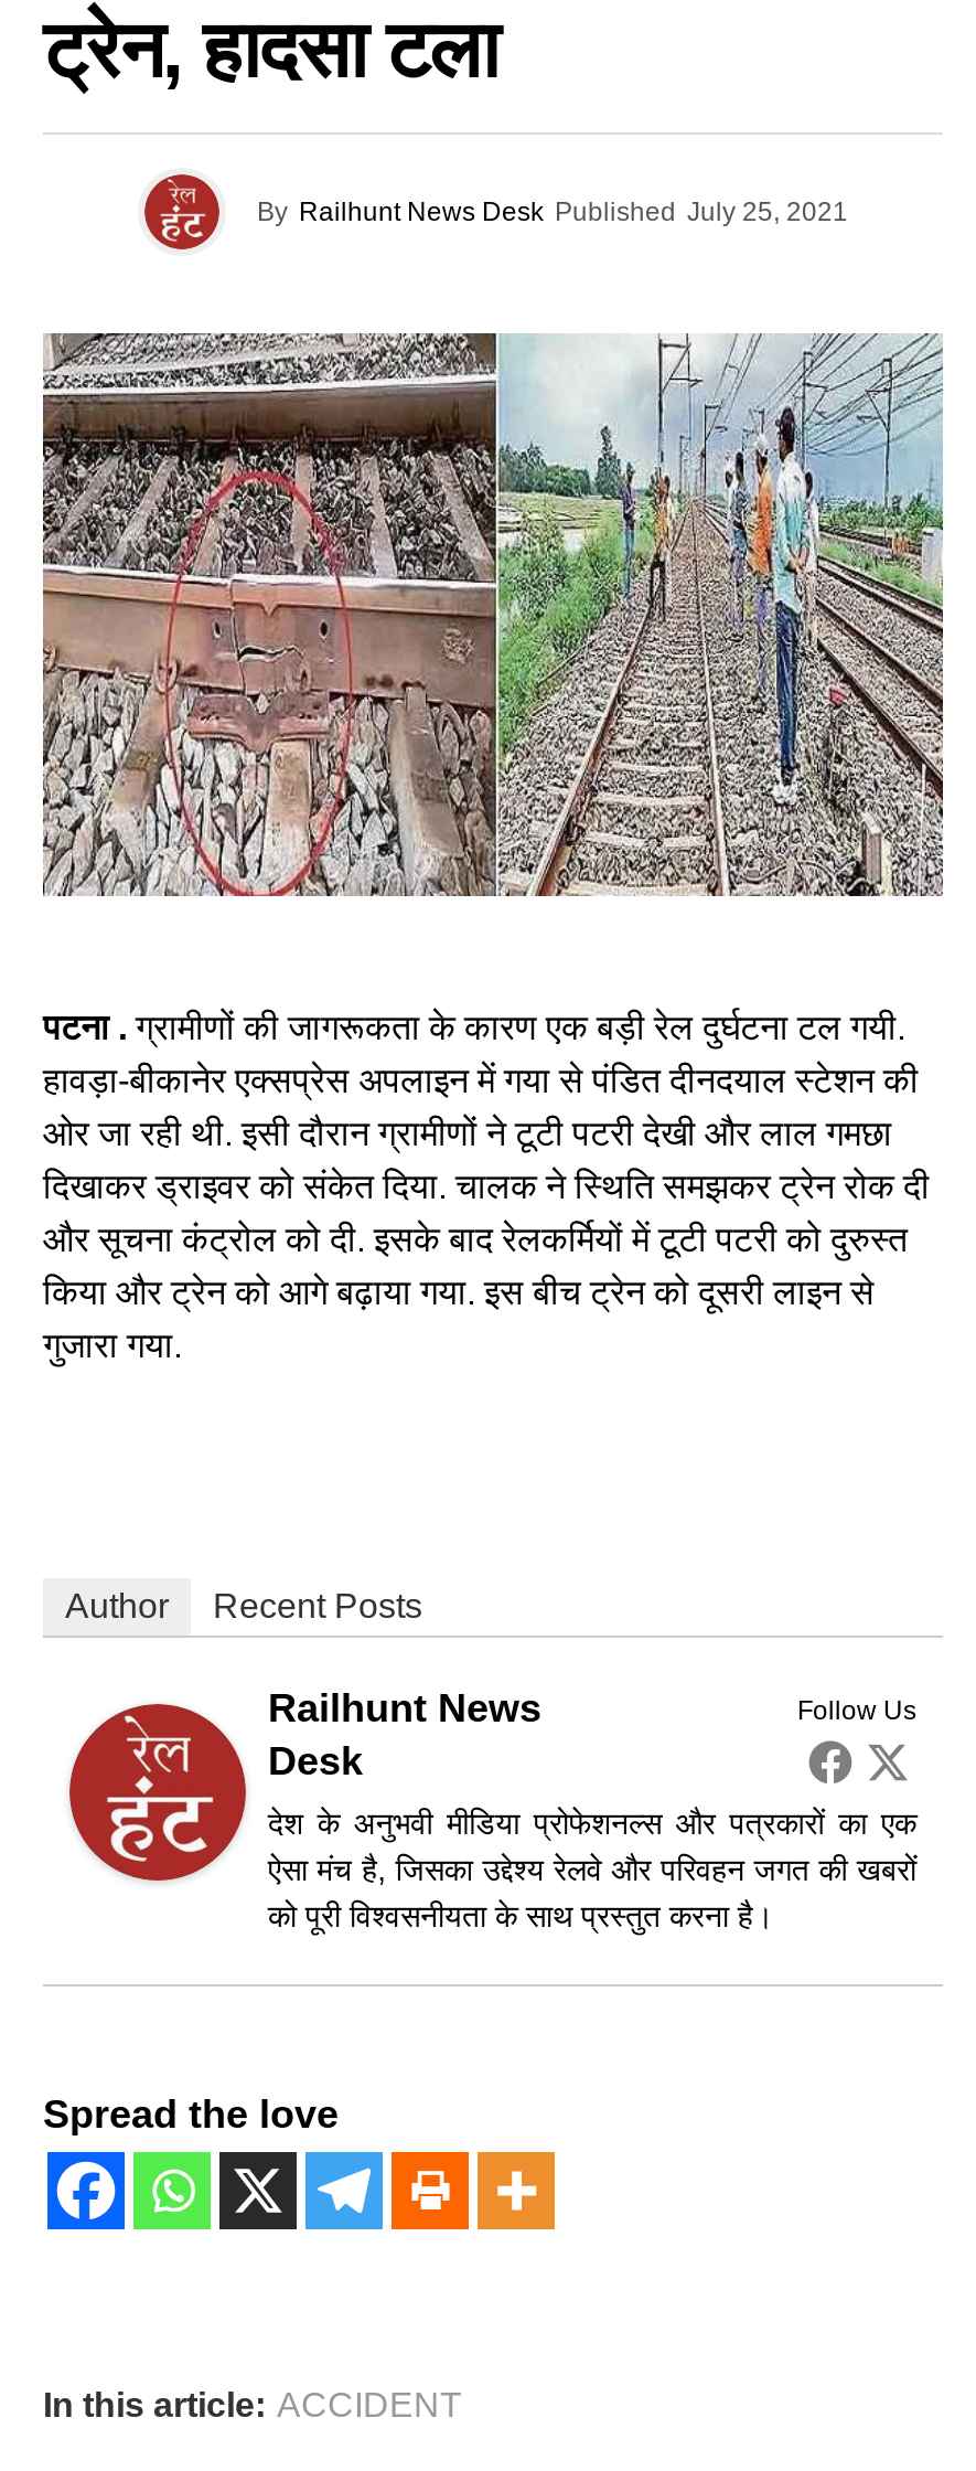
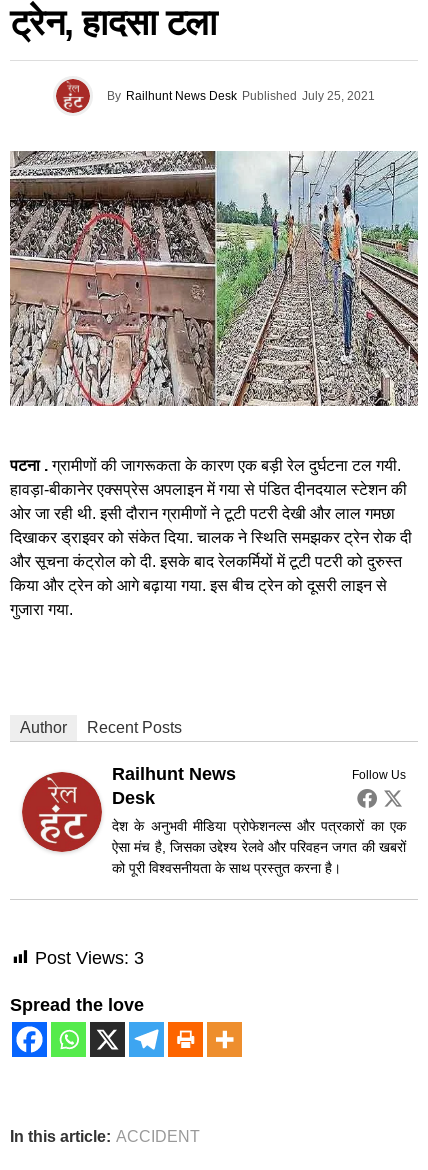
+ Post Views: 3
